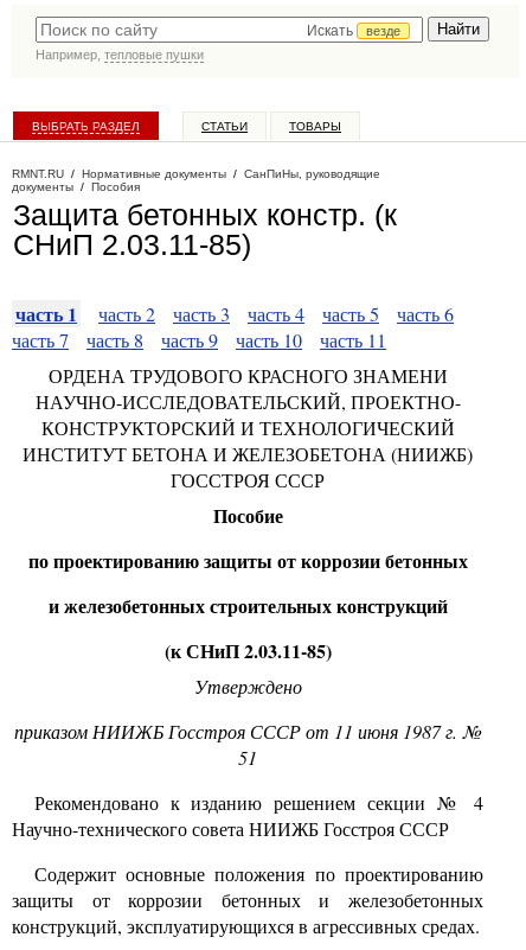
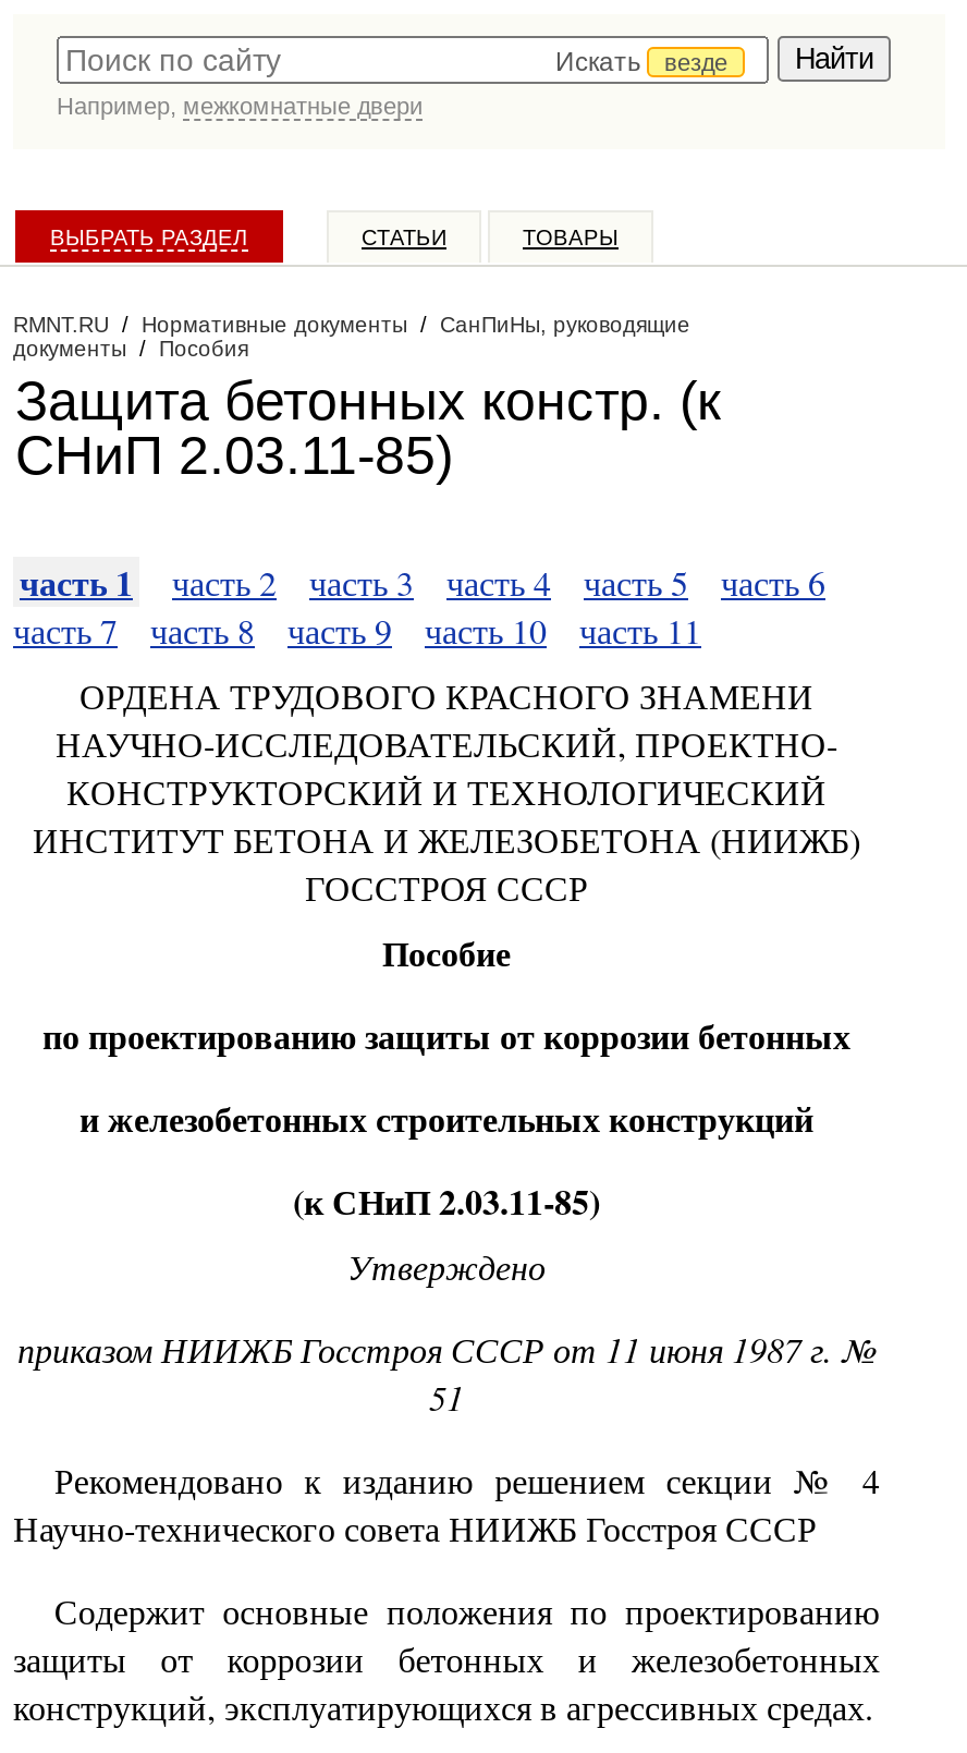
- Например, тепловые пушки
+ Например, межкомнатные двери
